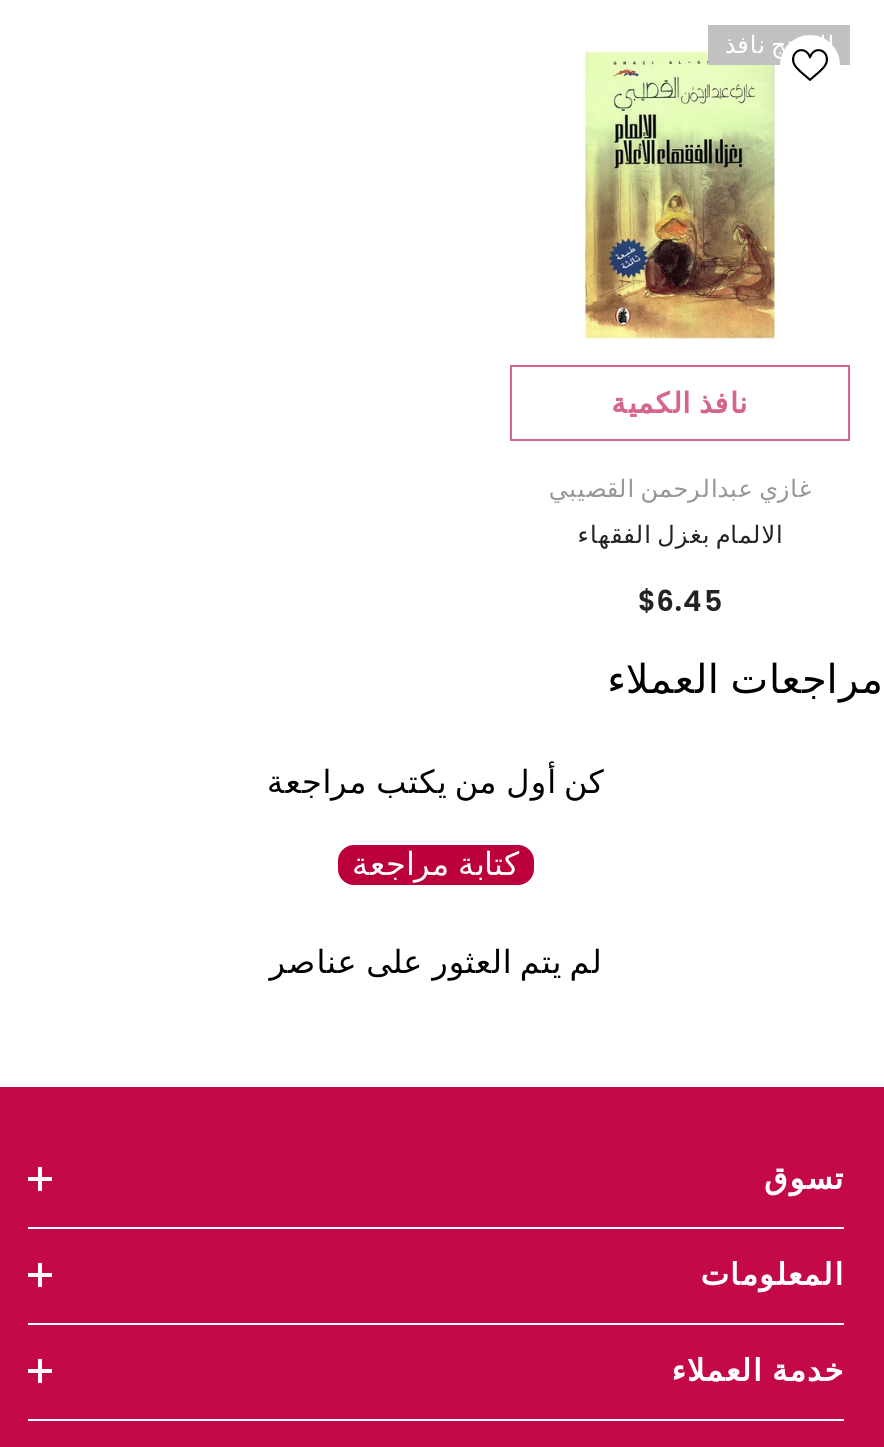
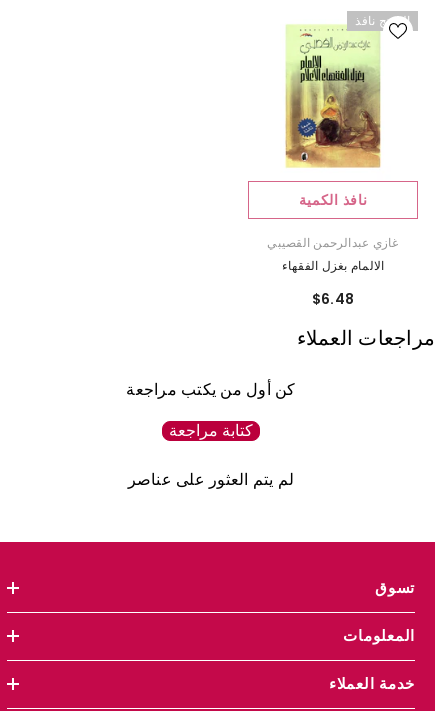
- $6.45
+ $6.48
